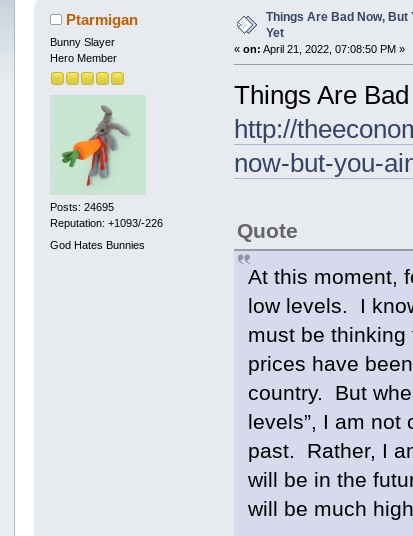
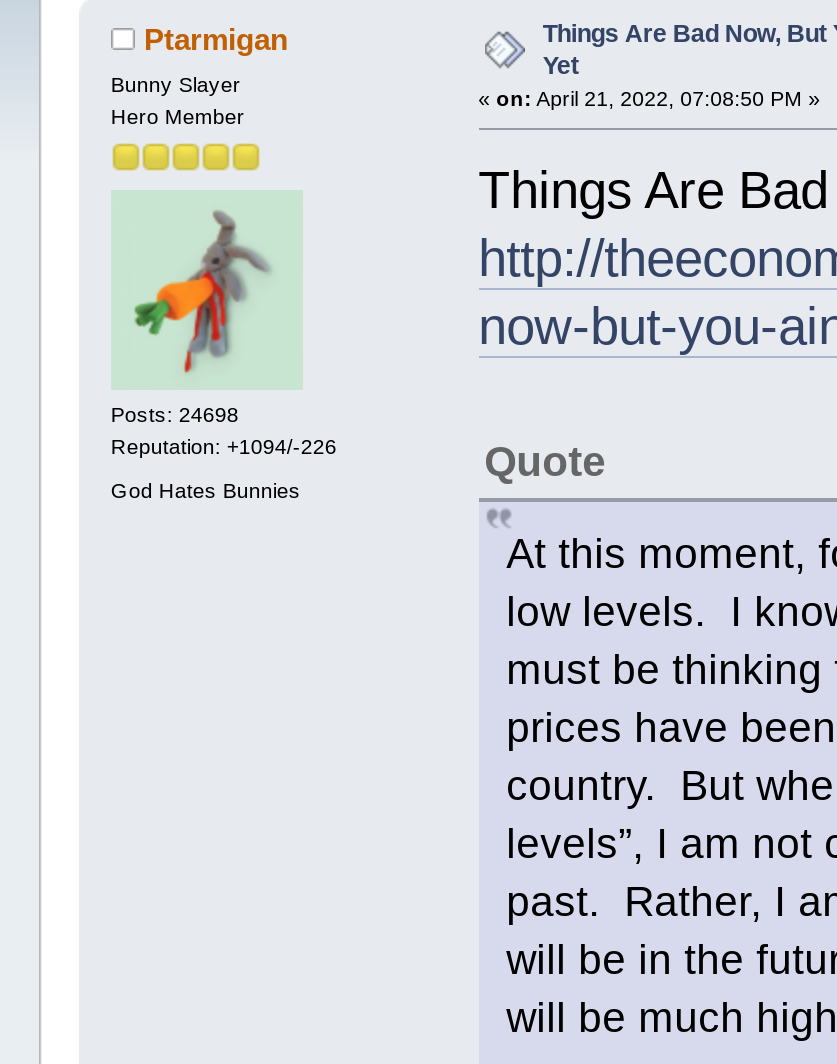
- Posts: 24695
+ Posts: 24698

- Reputation: +1093/-226
+ Reputation: +1094/-226
